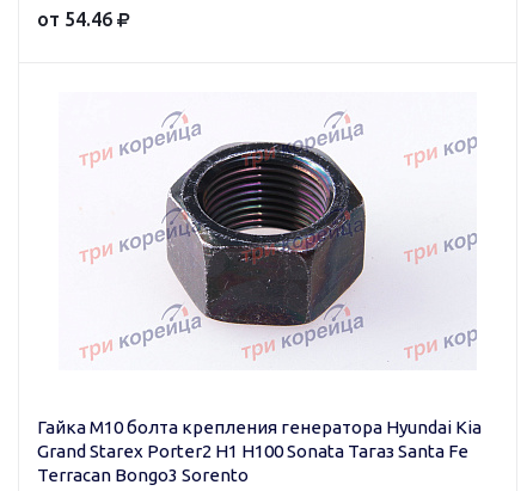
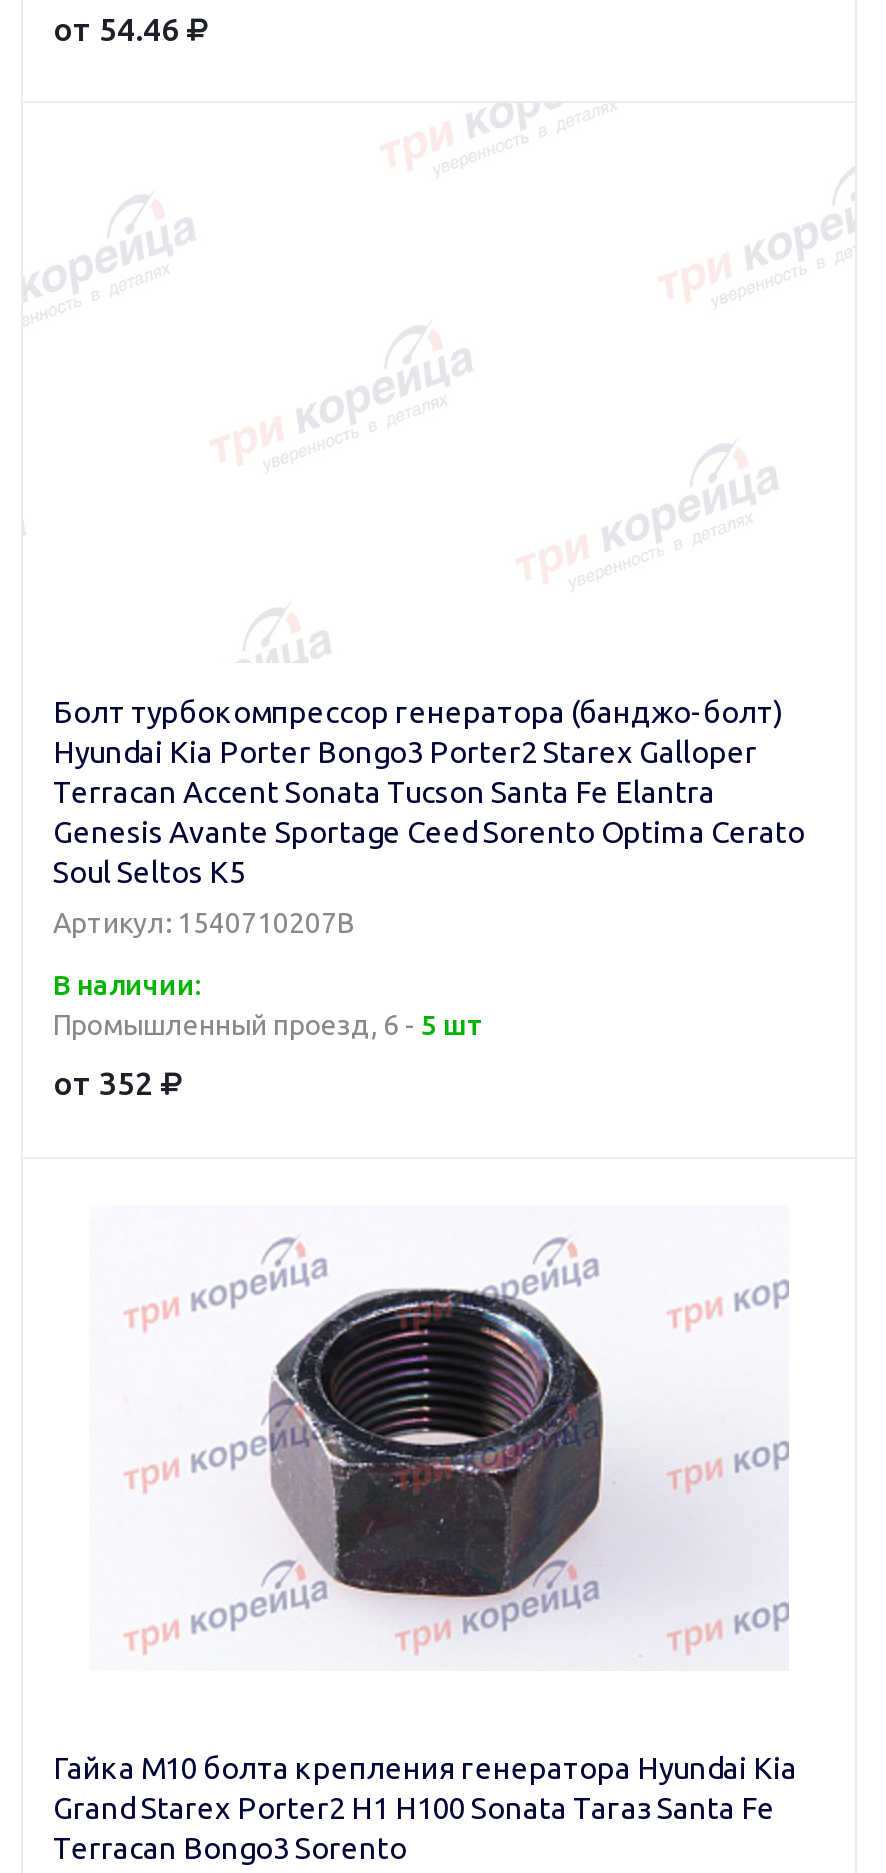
+ Болт турбокомпрессор генератора (банджо-болт)
+ Hyundai Kia Porter Bongo3 Porter2 Starex Galloper
+ Terracan Accent Sonata Tucson Santa Fe Elantra
+ Genesis Avante Sportage Ceed Sorento Optima Cerato
+ Soul Seltos K5
+ Артикул: 1540710207B
+ В наличии:
+ Промышленный проезд, 6 - 5 шт
+ от 352
